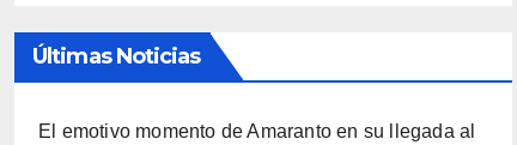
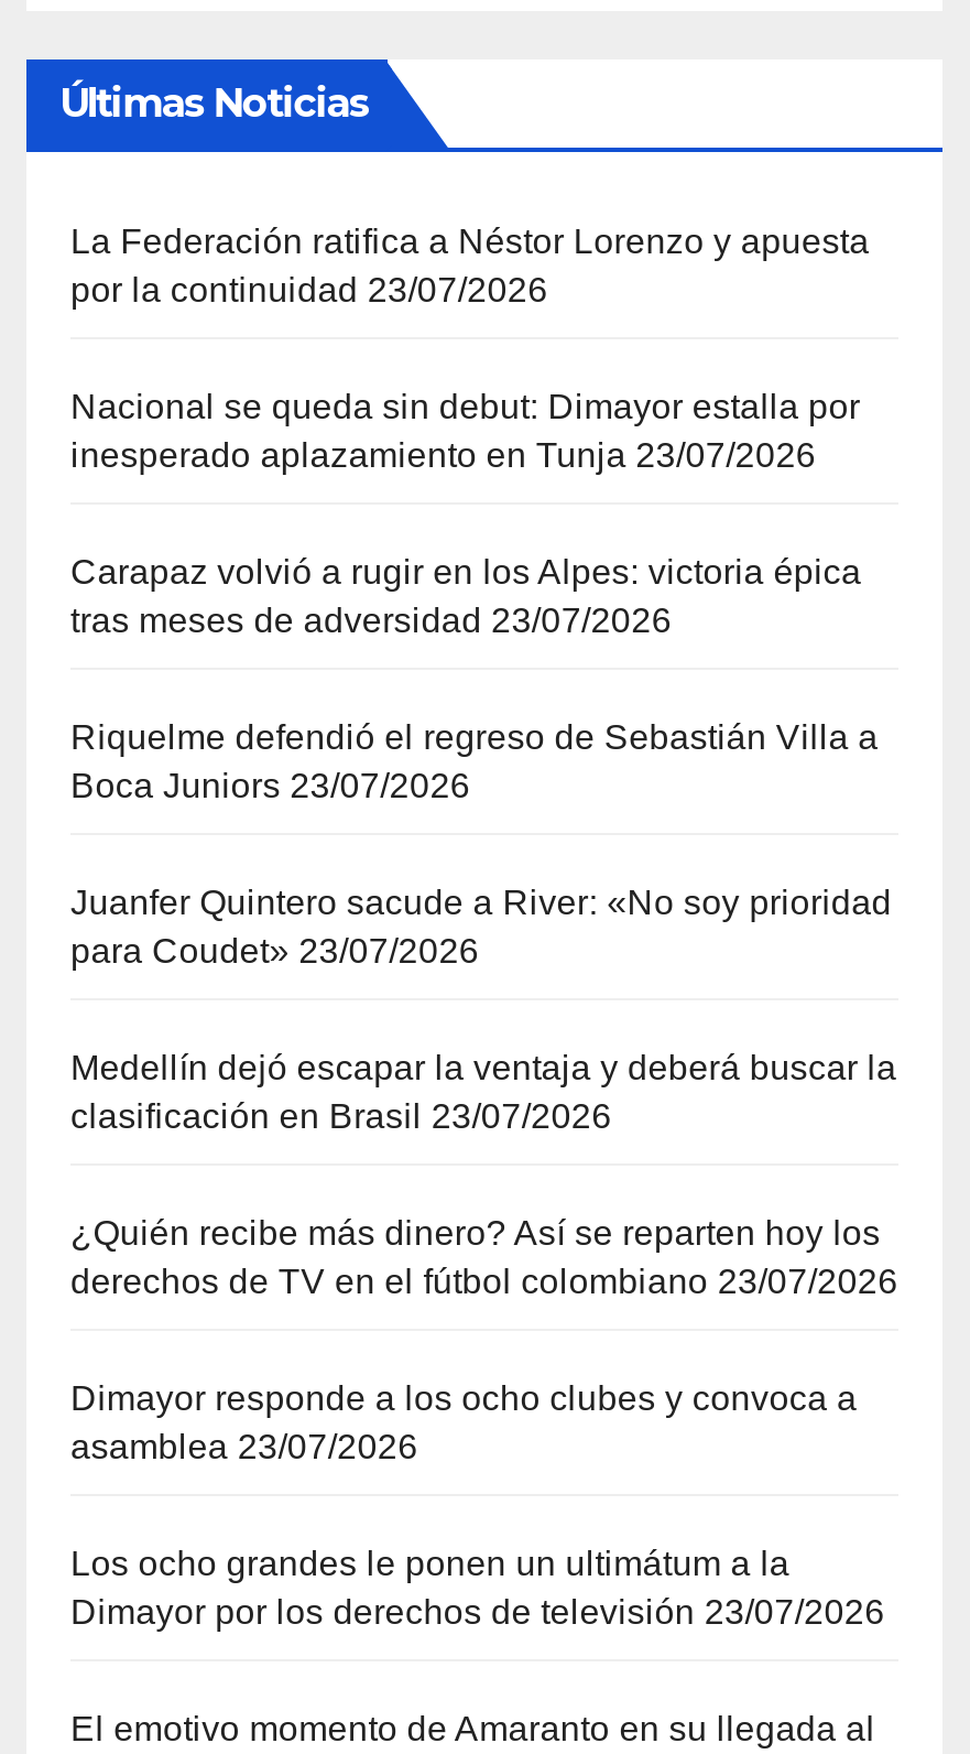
+ La Federación ratifica a Néstor Lorenzo y apuesta
+ por la continuidad 23/07/2026
+ Nacional se queda sin debut: Dimayor estalla por
+ inesperado aplazamiento en Tunja 23/07/2026
+ Carapaz volvió a rugir en los Alpes: victoria épica
+ tras meses de adversidad 23/07/2026
+ Riquelme defendió el regreso de Sebastián Villa a
+ Boca Juniors 23/07/2026
+ Juanfer Quintero sacude a River: «No soy prioridad
+ para Coudet» 23/07/2026
+ Medellín dejó escapar la ventaja y deberá buscar la
+ clasificación en Brasil 23/07/2026
+ ¿Quién recibe más dinero? Así se reparten hoy los
+ derechos de TV en el fútbol colombiano 23/07/2026
+ Dimayor responde a los ocho clubes y convoca a
+ asamblea 23/07/2026
+ Los ocho grandes le ponen un ultimátum a la
+ Dimayor por los derechos de televisión 23/07/2026
